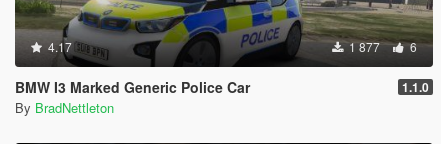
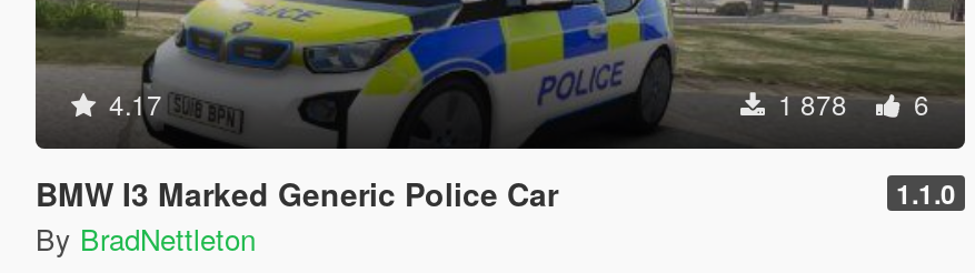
- 1 877 6
+ 1 878 6
